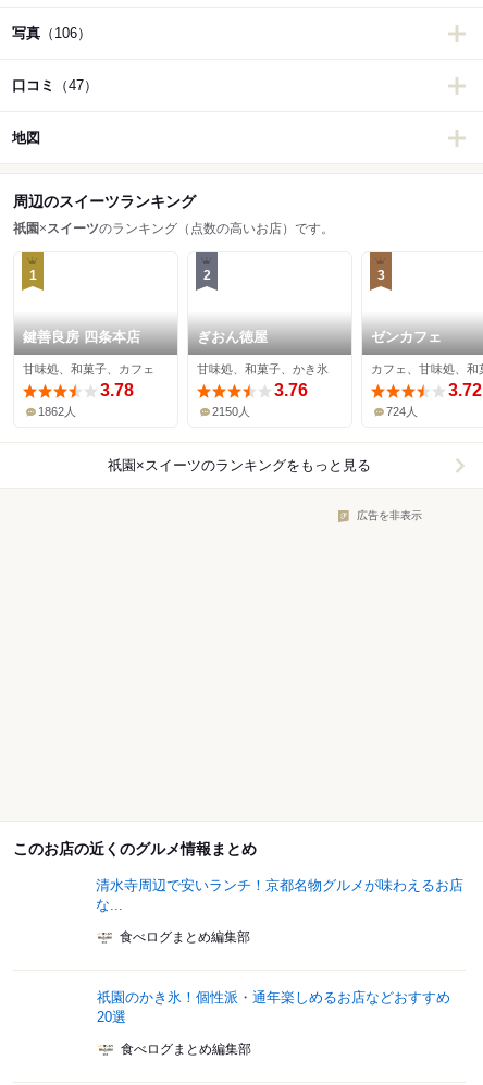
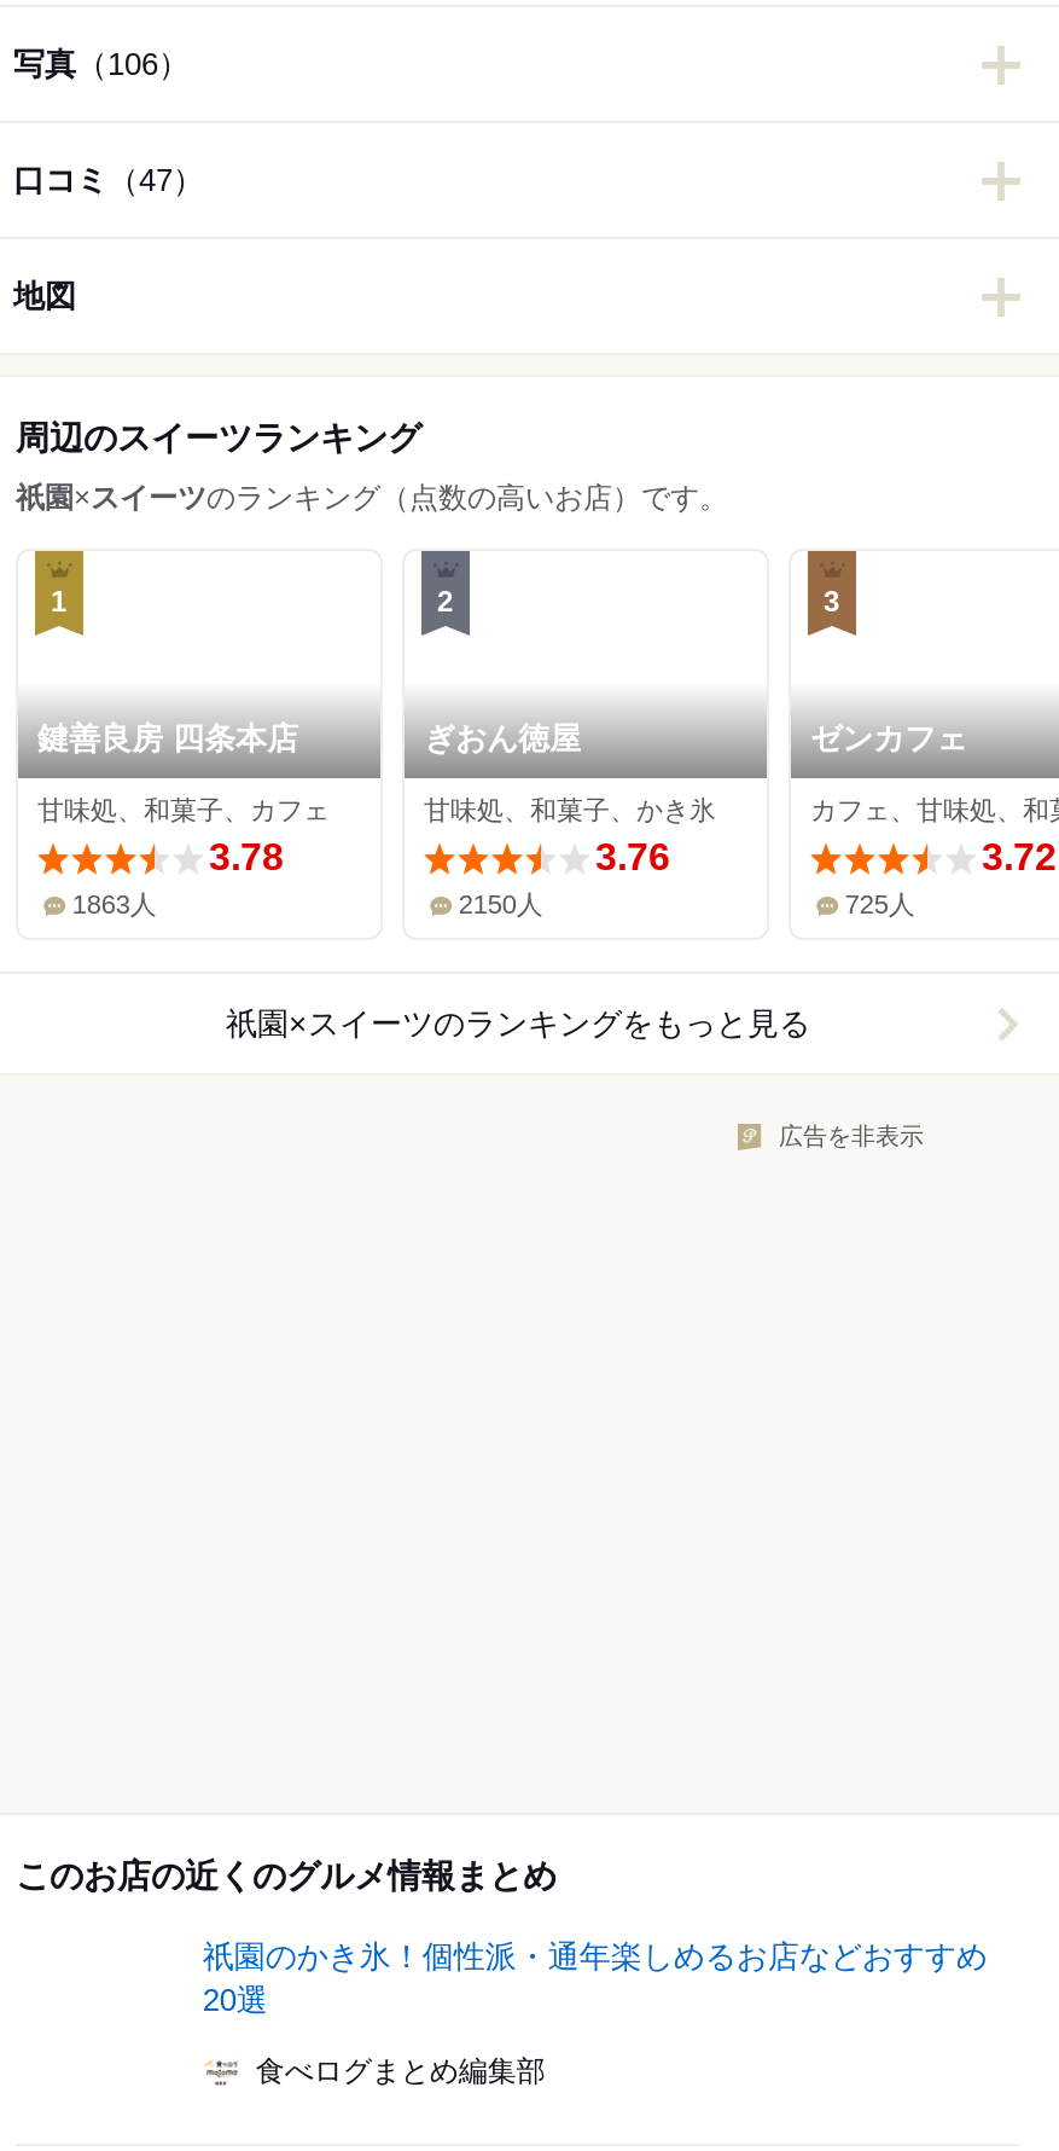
- 1862人
+ 1863人

- 724人
+ 725人

- 清水寺周辺で安いランチ！京都名物グルメが味わえるお店
- な...
- 食べログまとめ編集部
